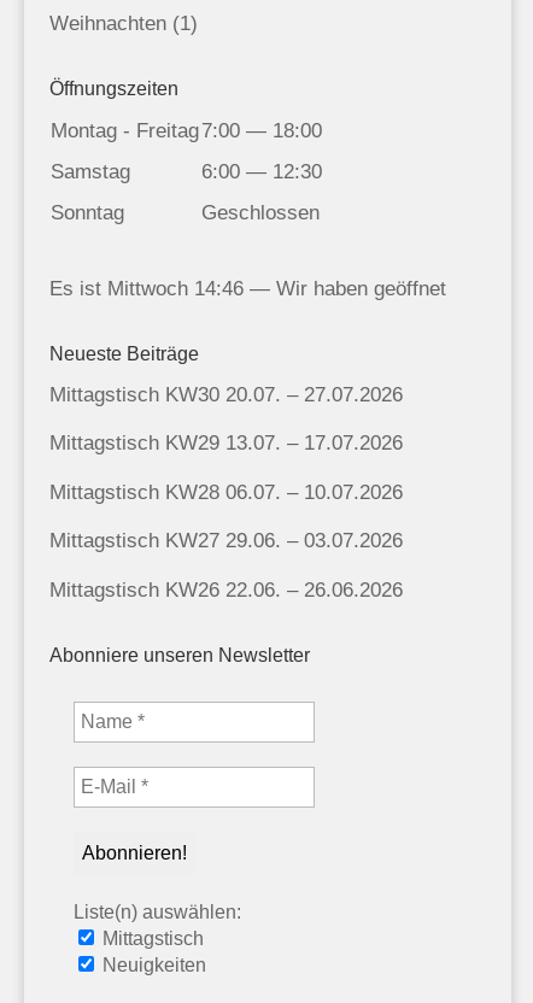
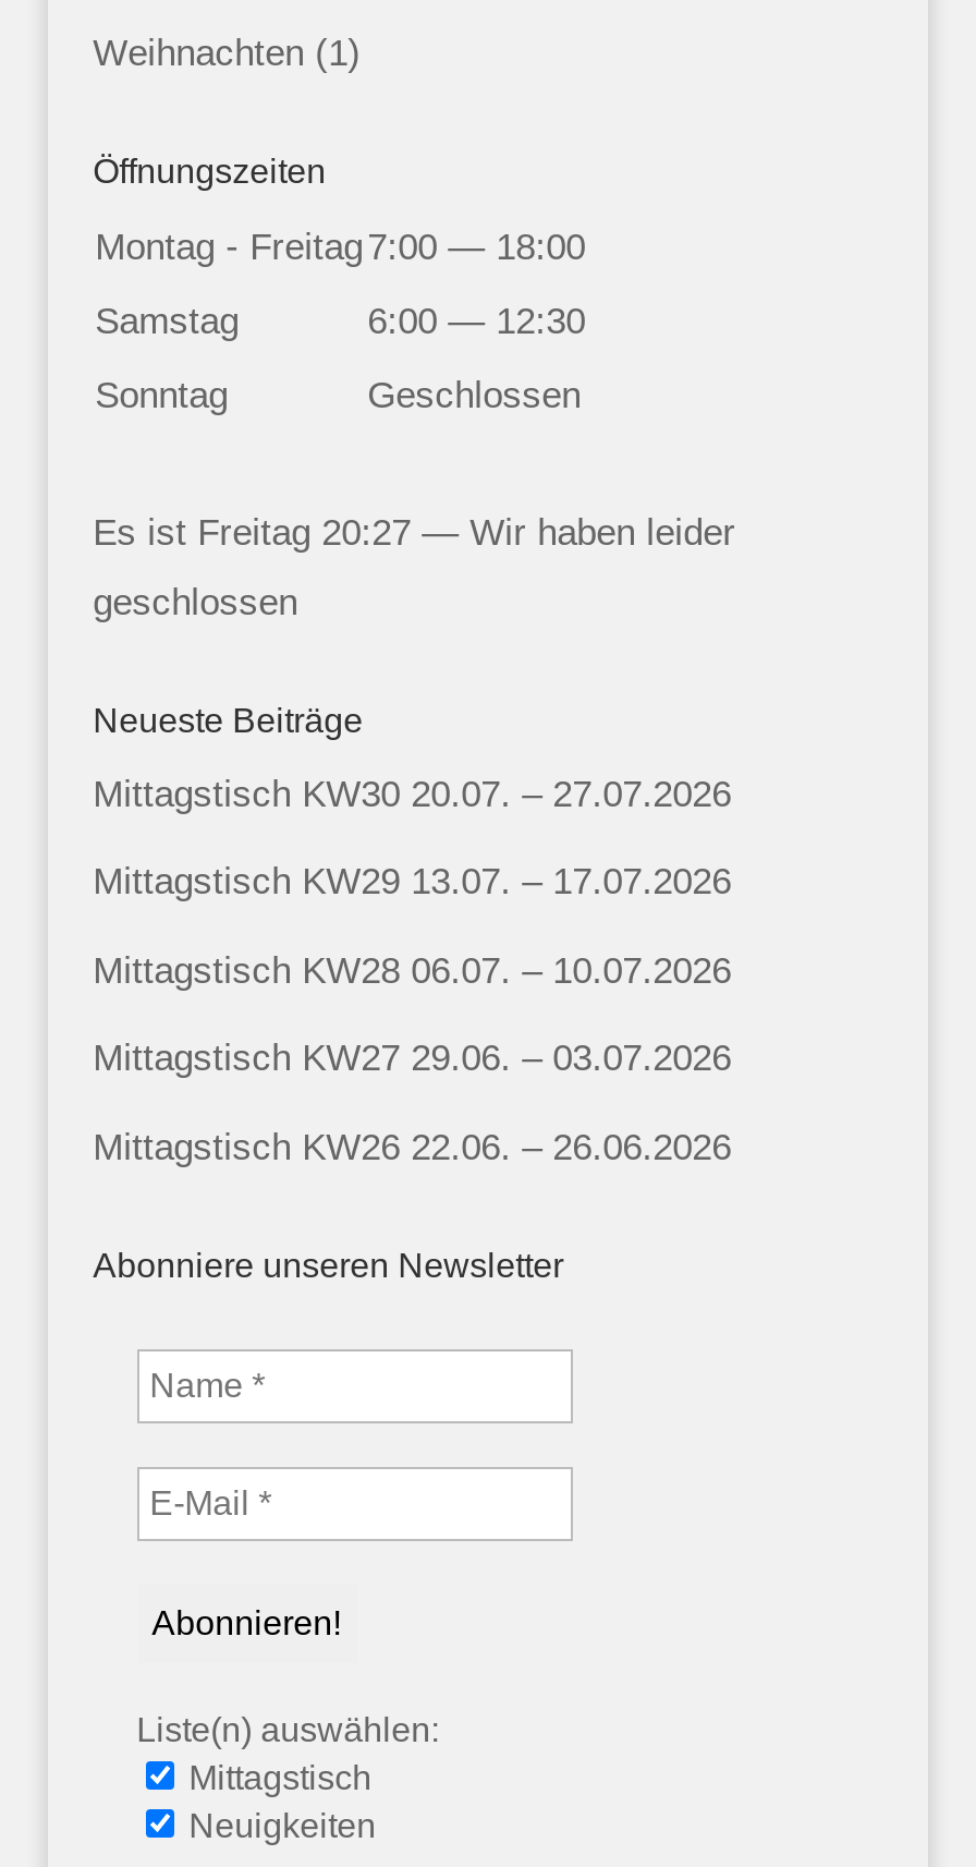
- Es ist Mittwoch 14:46 — Wir haben geöffnet
+ Es ist Freitag 20:27 — Wir haben leider
+ geschlossen
